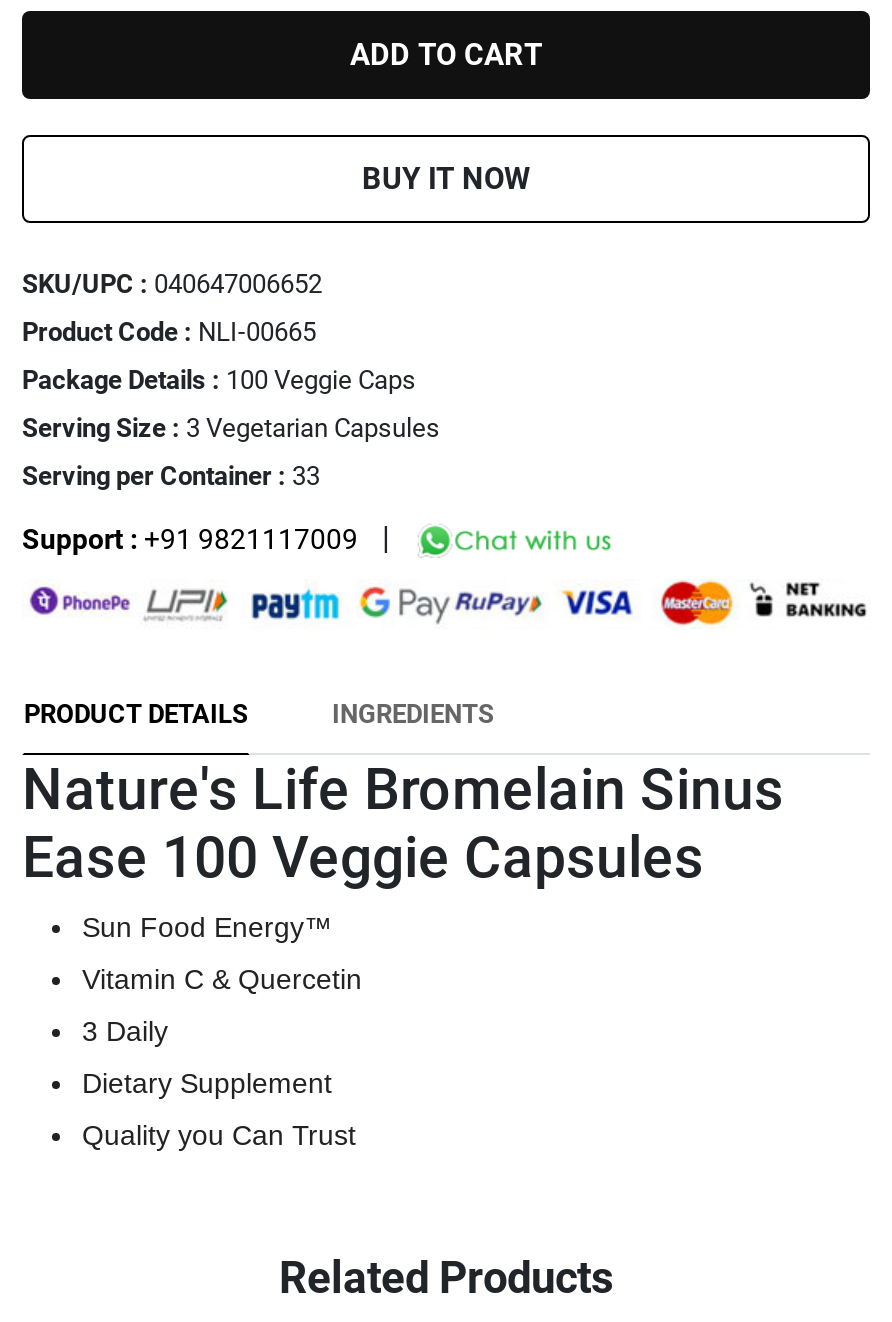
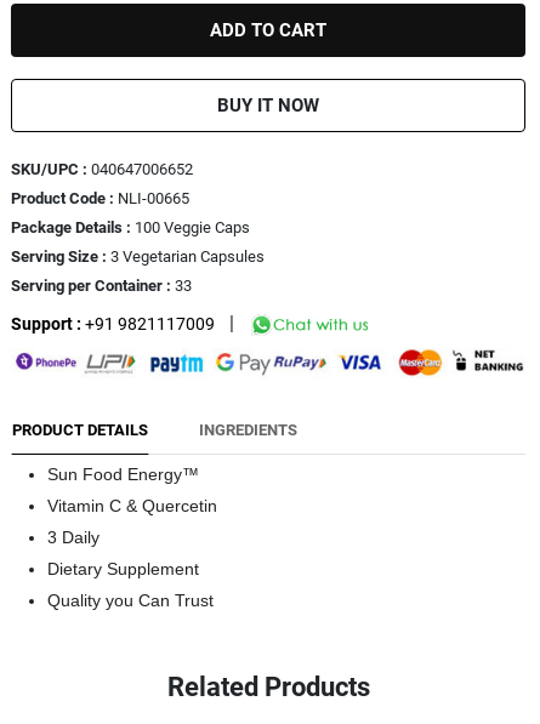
- Nature's Life Bromelain Sinus
- Ease 100 Veggie Capsules
